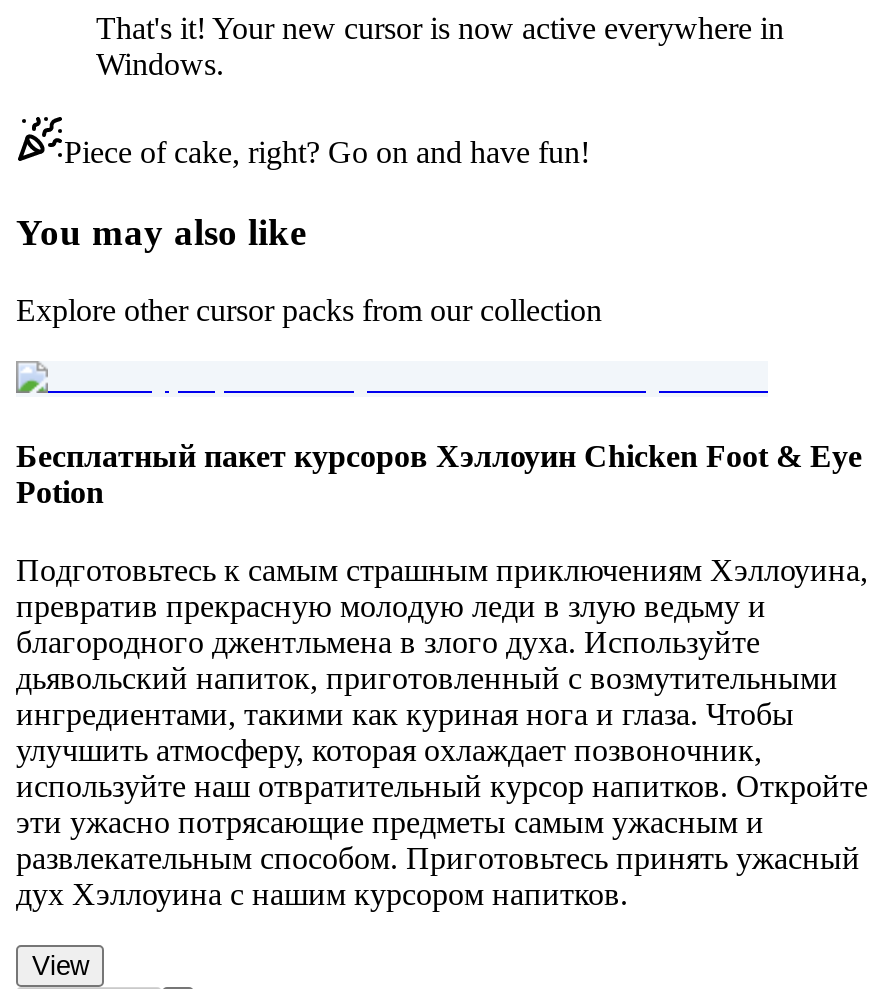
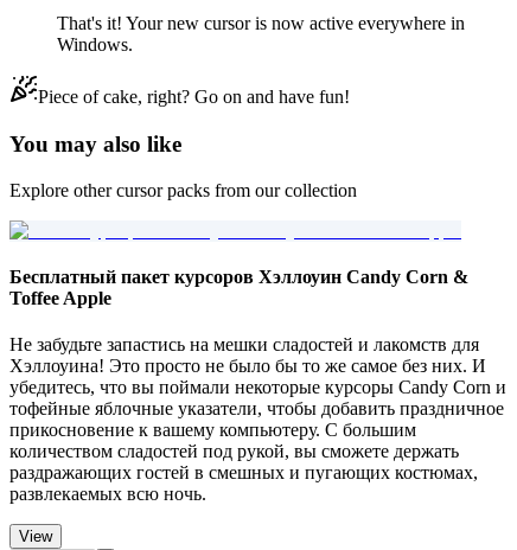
- Бесплатный пакет курсоров Хэллоуин Chicken Foot & Eye
- Potion
+ Бесплатный пакет курсоров Хэллоуин Candy Corn &
+ Toffee Apple

- Подготовьтесь к самым страшным приключениям Хэллоуина,
- превратив прекрасную молодую леди в злую ведьму и
- благородного джентльмена в злого духа. Используйте
- дьявольский напиток, приготовленный с возмутительными
- ингредиентами, такими как куриная нога и глаза. Чтобы
- улучшить атмосферу, которая охлаждает позвоночник,
- используйте наш отвратительный курсор напитков. Откройте
- эти ужасно потрясающие предметы самым ужасным и
- развлекательным способом. Приготовьтесь принять ужасный
- дух Хэллоуина с нашим курсором напитков.
+ Не забудьте запастись на мешки сладостей и лакомств для
+ Хэллоуина! Это просто не было бы то же самое без них. И
+ убедитесь, что вы поймали некоторые курсоры Candy Corn и
+ тофейные яблочные указатели, чтобы добавить праздничное
+ прикосновение к вашему компьютеру. С большим
+ количеством сладостей под рукой, вы сможете держать
+ раздражающих гостей в смешных и пугающих костюмах,
+ развлекаемых всю ночь.
